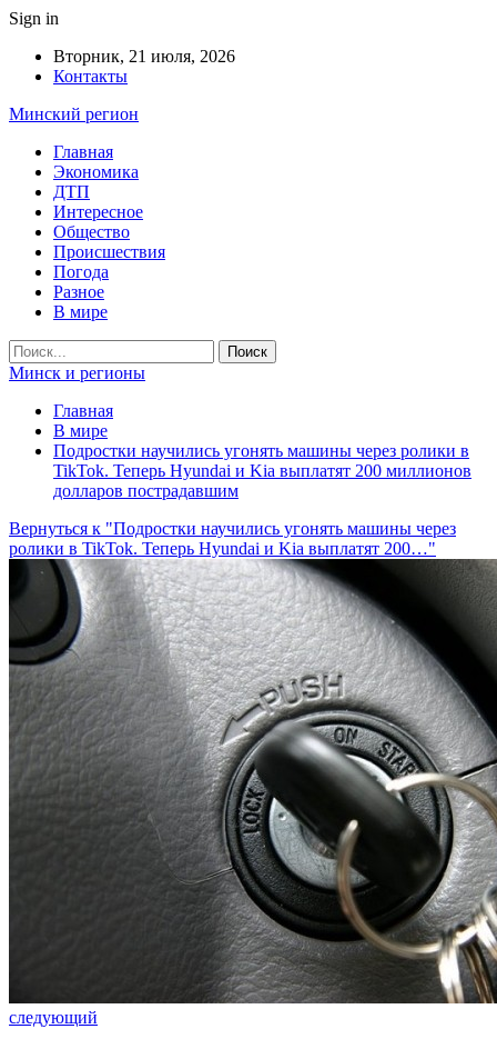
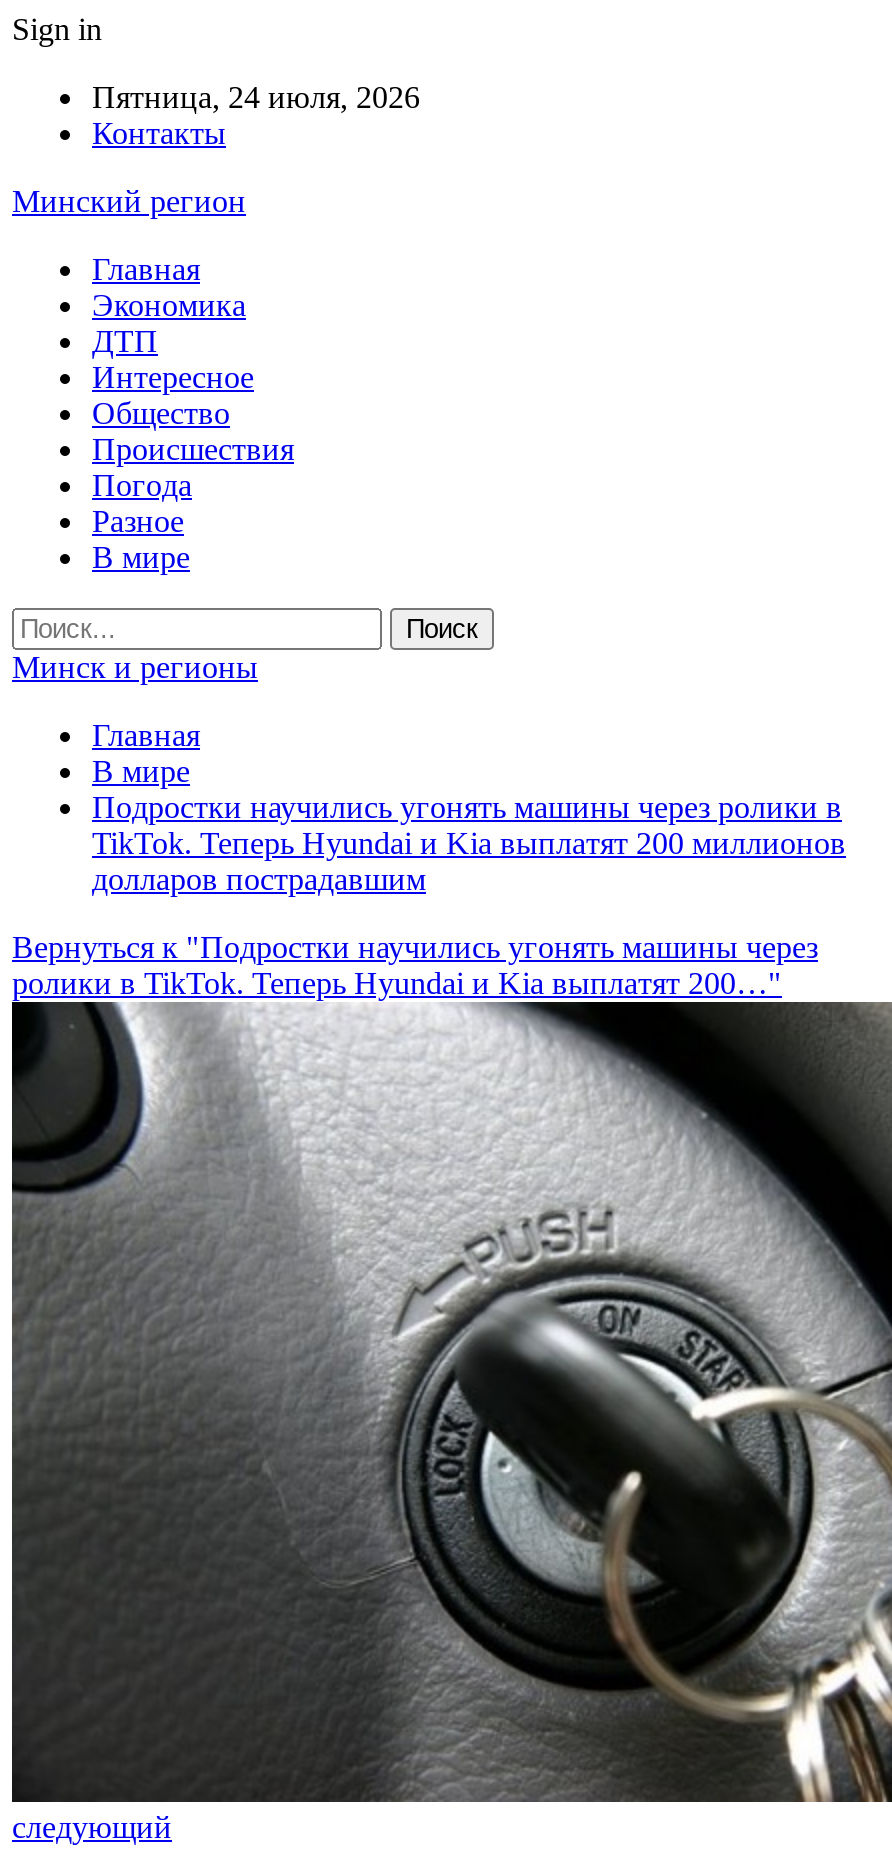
- Вторник, 21 июля, 2026
+ Пятница, 24 июля, 2026
